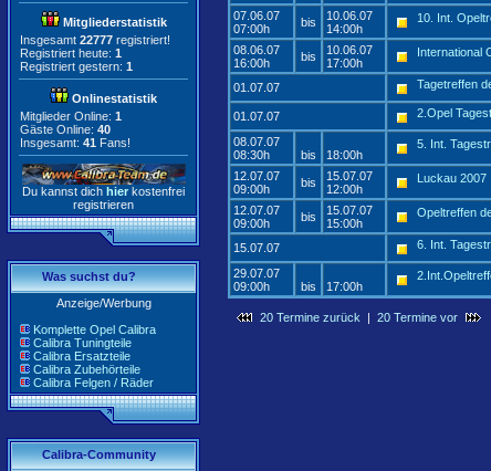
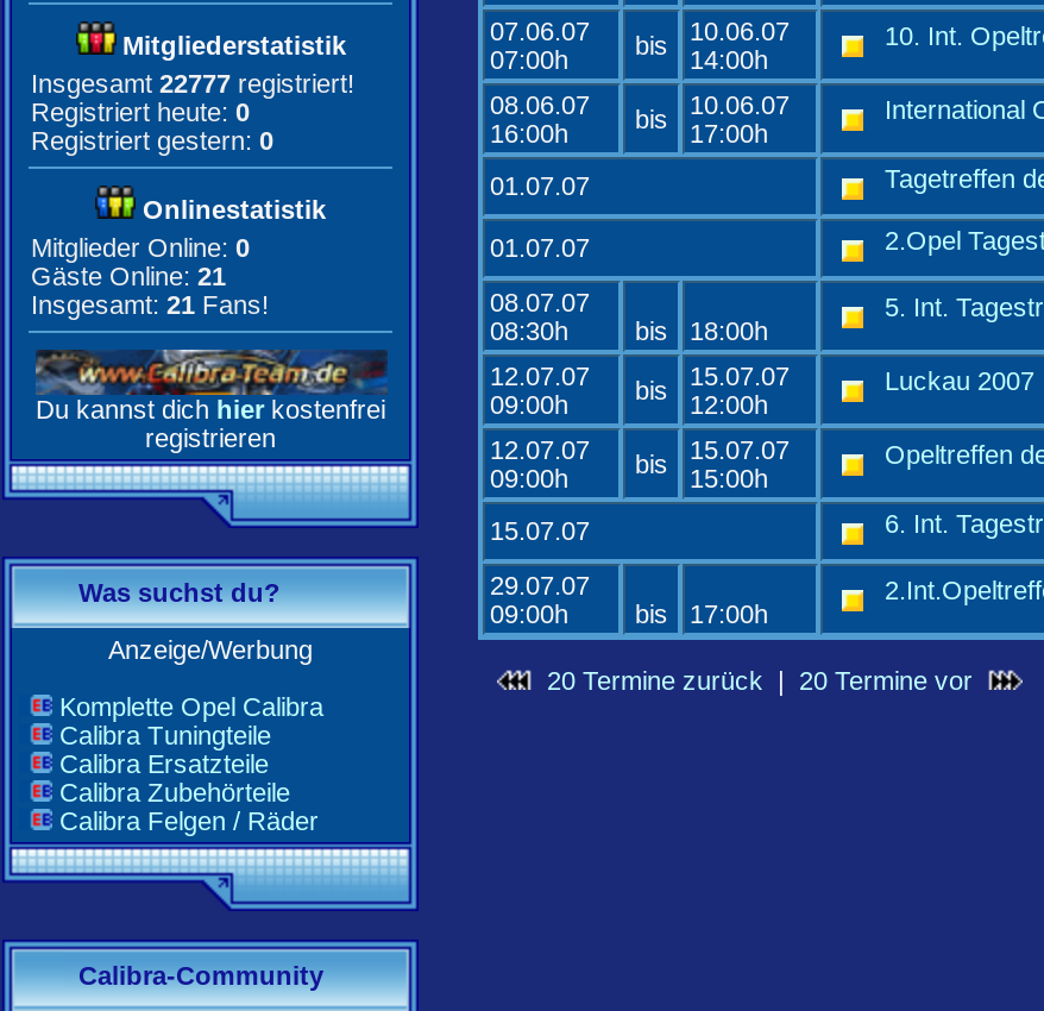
- Registriert heute: 1
+ Registriert heute: 0

- Registriert gestern: 1
+ Registriert gestern: 0

- Mitglieder Online: 1
+ Mitglieder Online: 0

- Gäste Online: 40
+ Gäste Online: 21

- Insgesamt: 41 Fans!
+ Insgesamt: 21 Fans!
